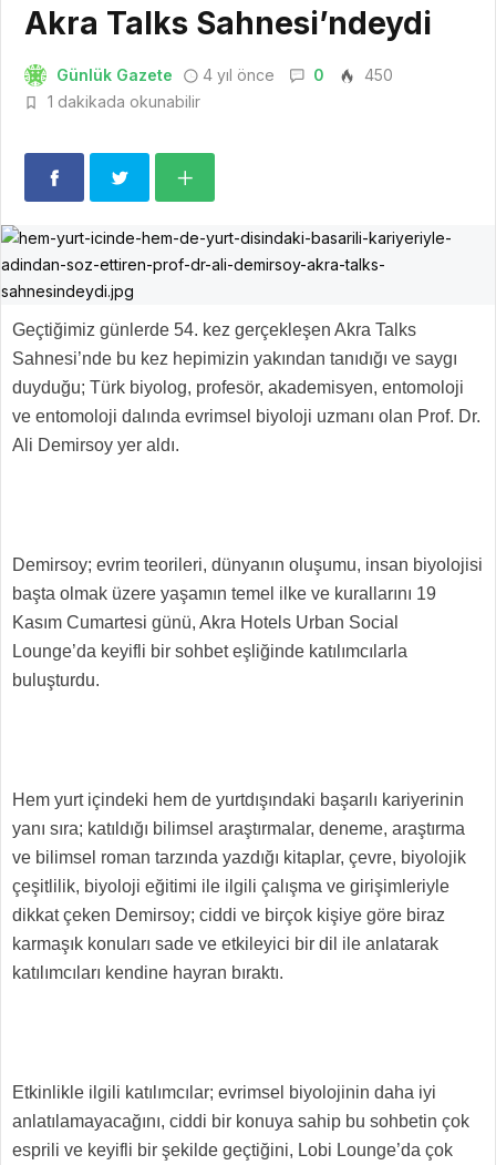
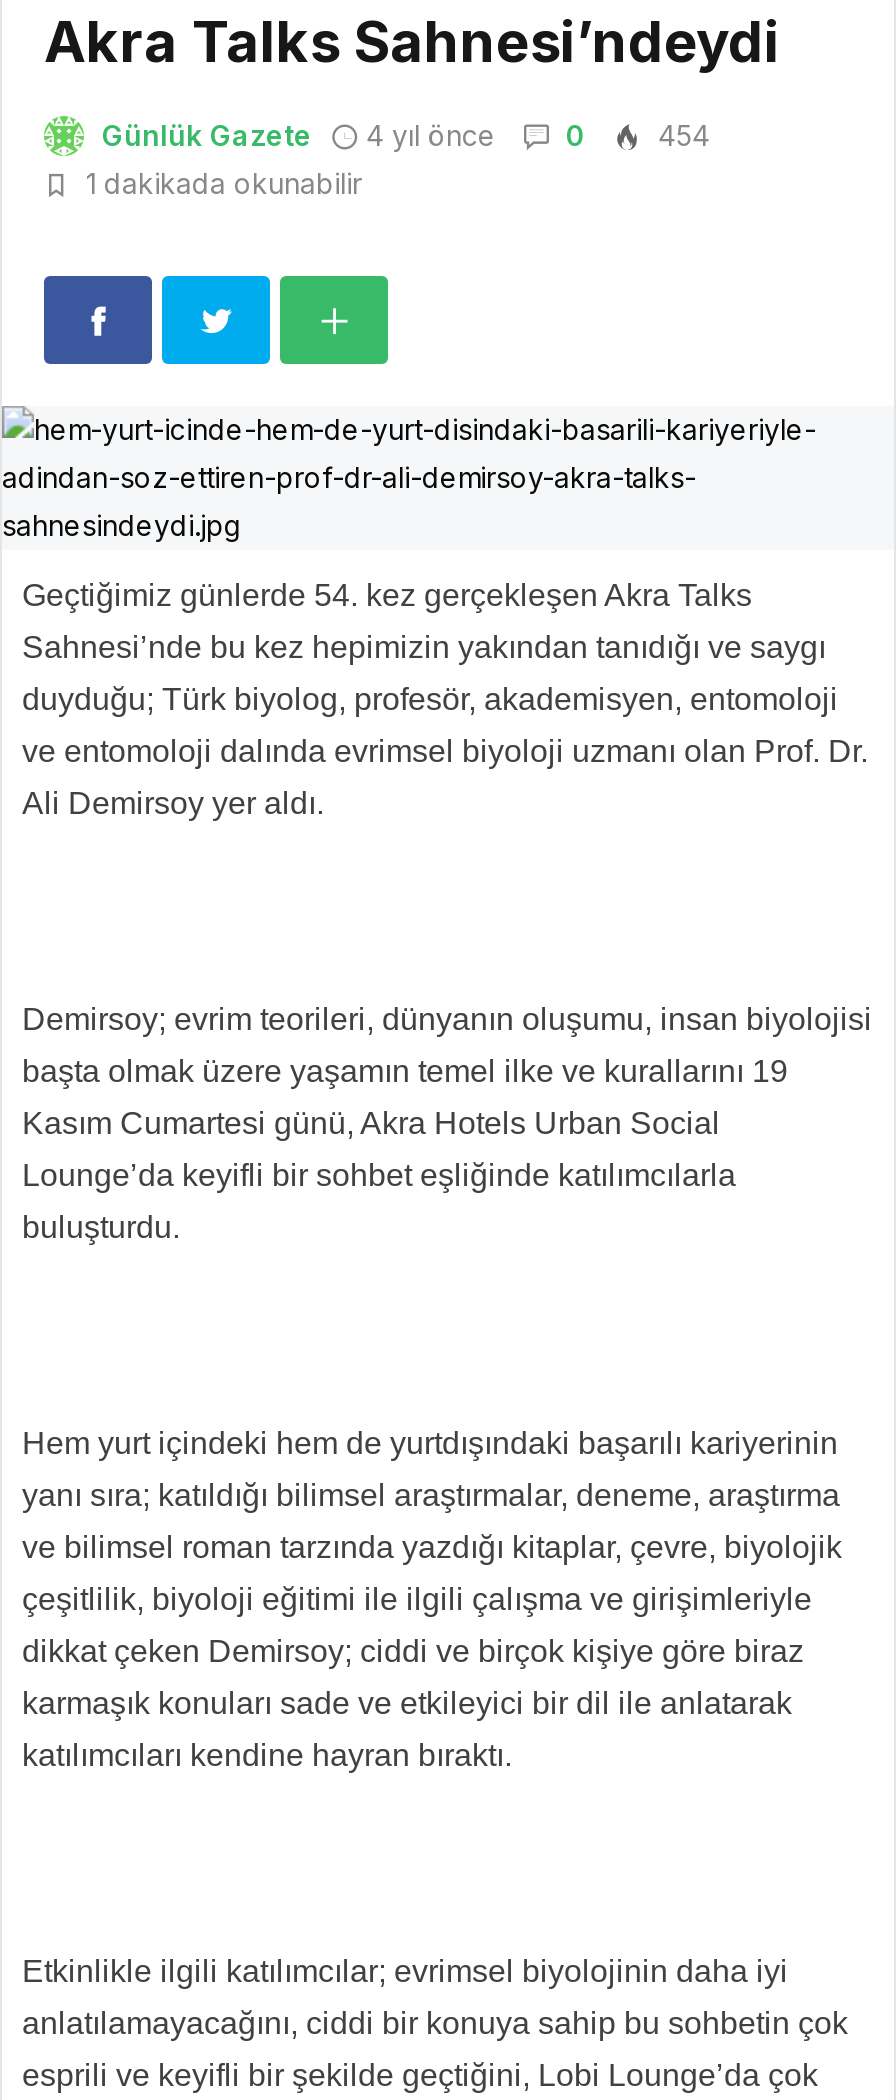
- 0 450
+ 0 454
